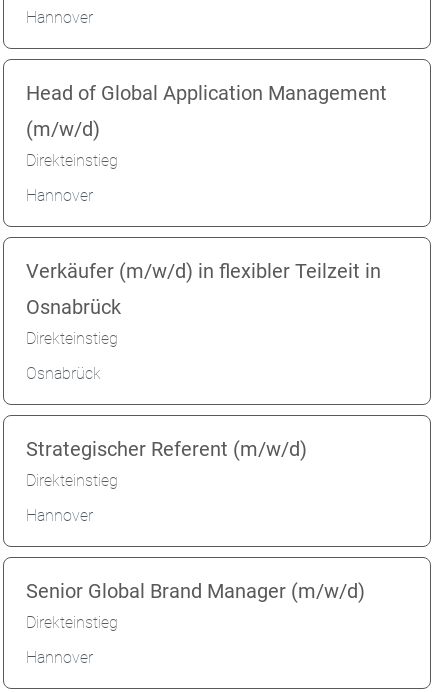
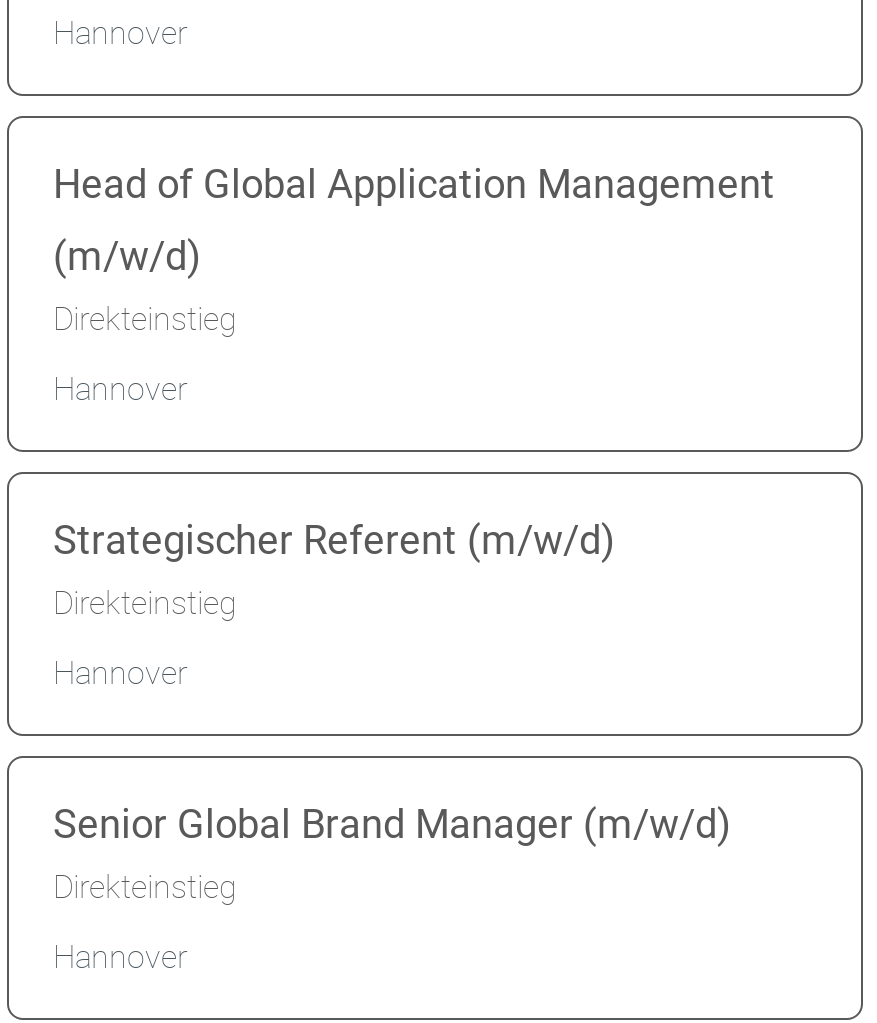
- Verkäufer (m/w/d) in flexibler Teilzeit in
- Osnabrück
- Direkteinstieg
- Osnabrück
